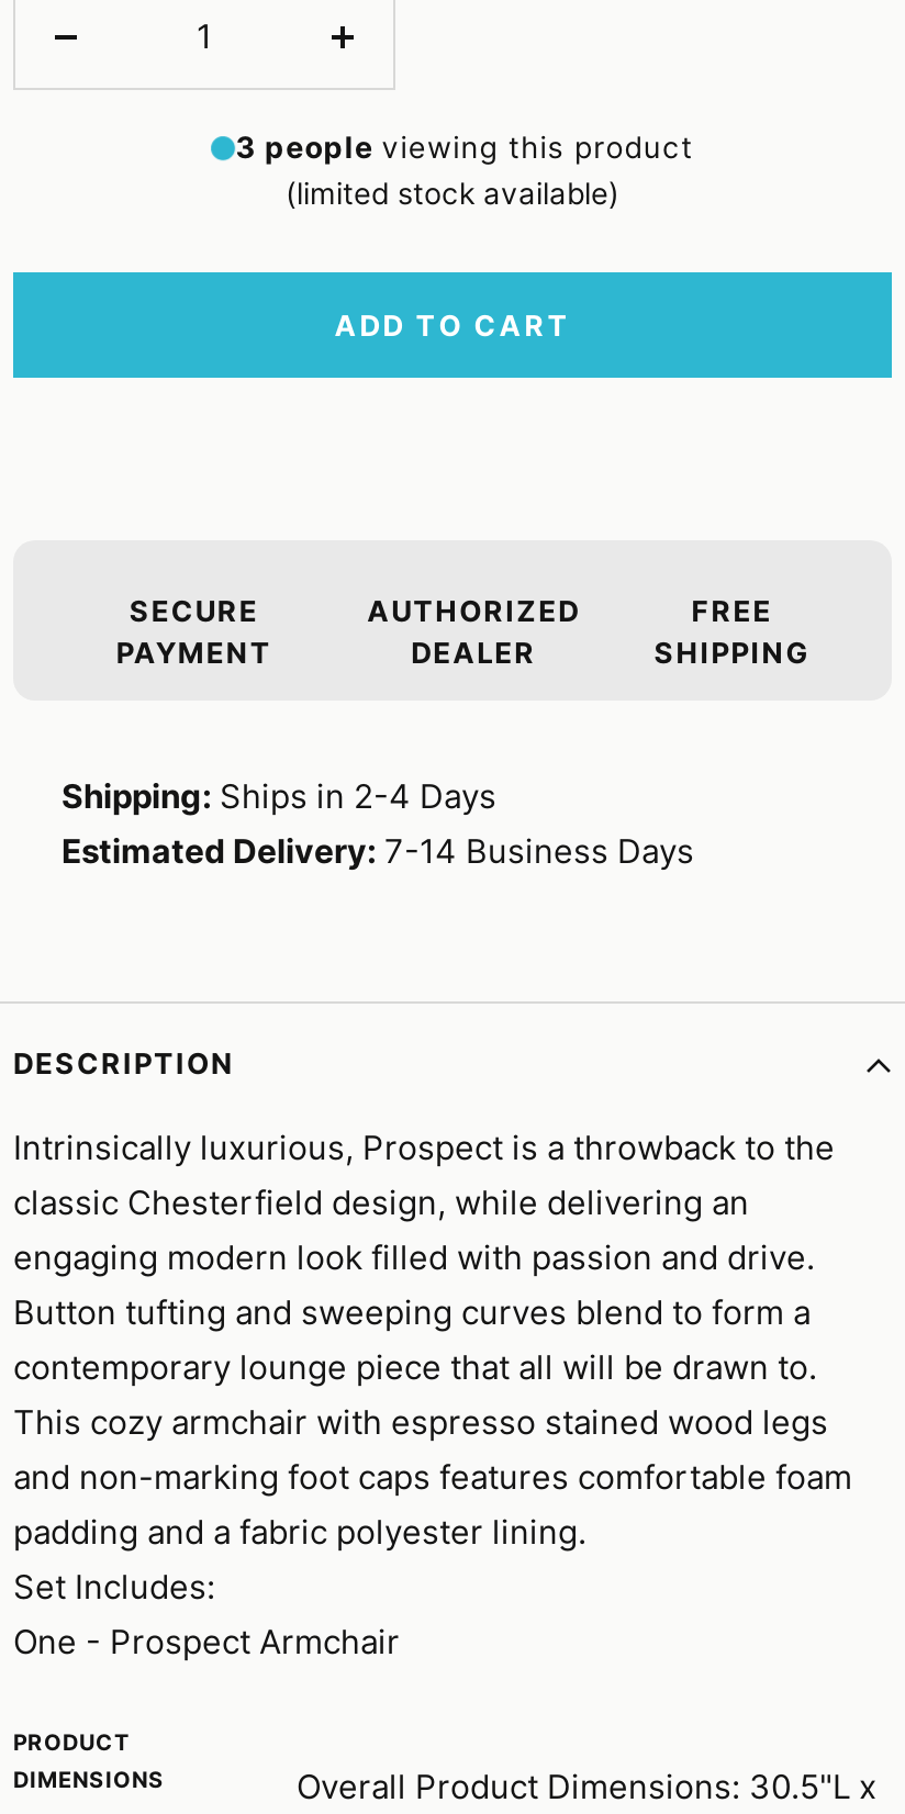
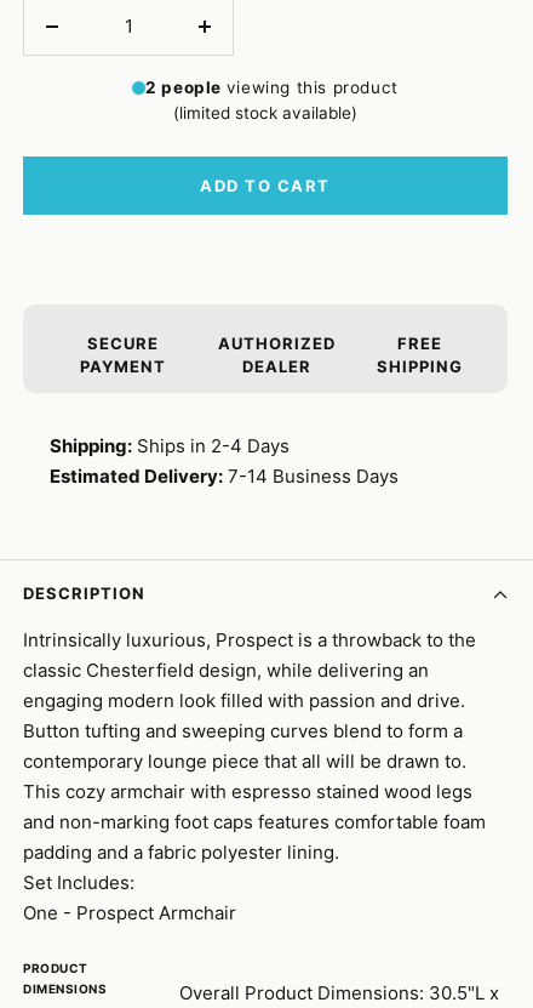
- 3 people viewing this product
+ 2 people viewing this product
